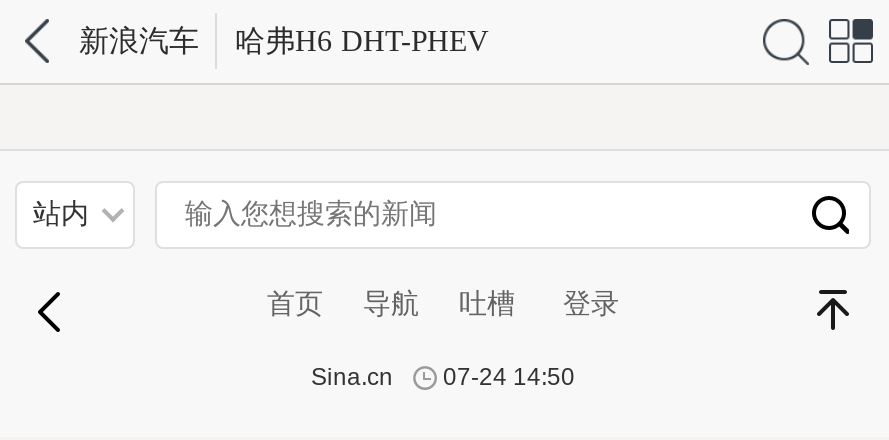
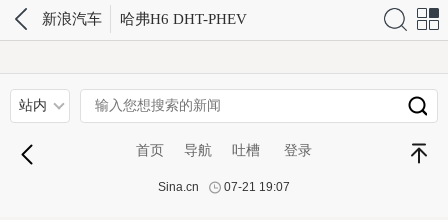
- Sina.cn 07-24 14:50
+ Sina.cn 07-21 19:07
